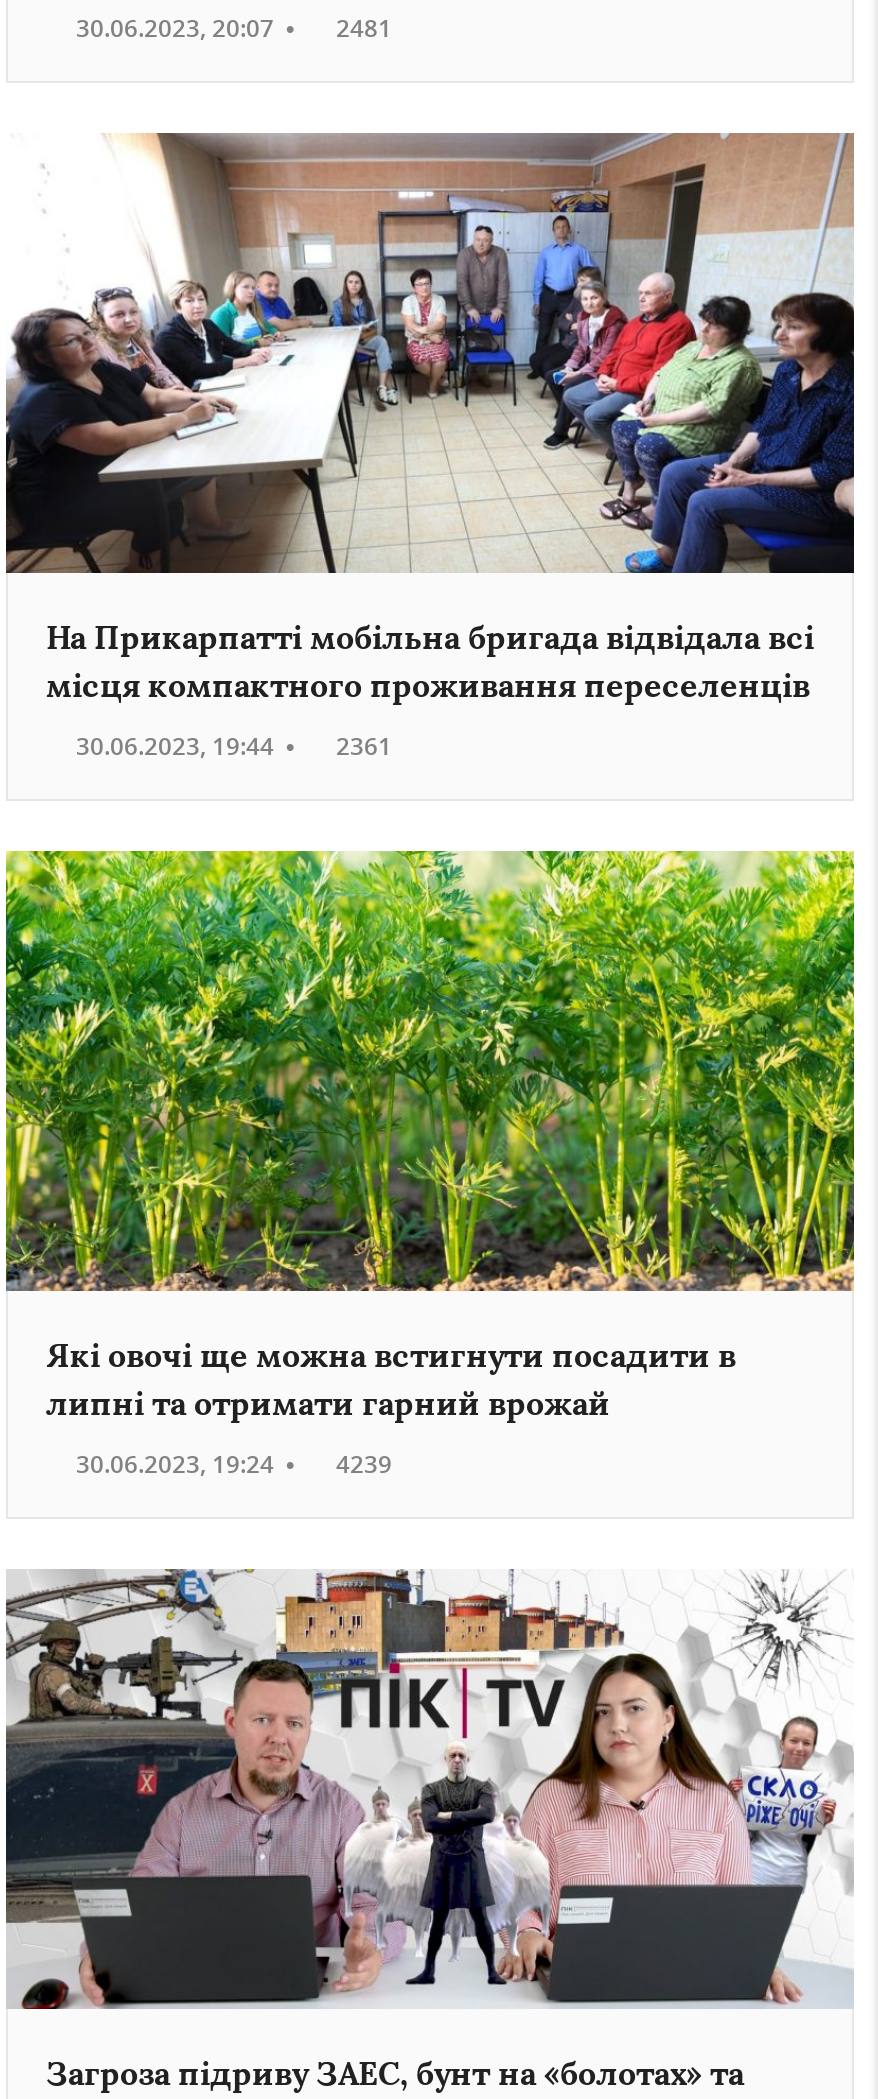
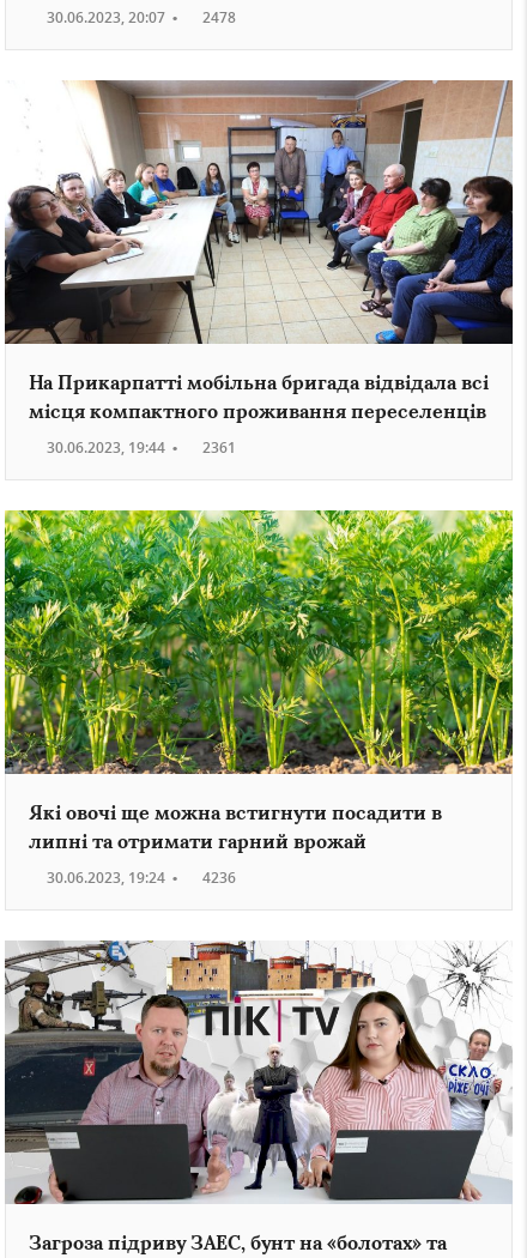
- 30.06.2023, 20:07 • 2481
+ 30.06.2023, 20:07 • 2478

- 30.06.2023, 19:24 • 4239
+ 30.06.2023, 19:24 • 4236
